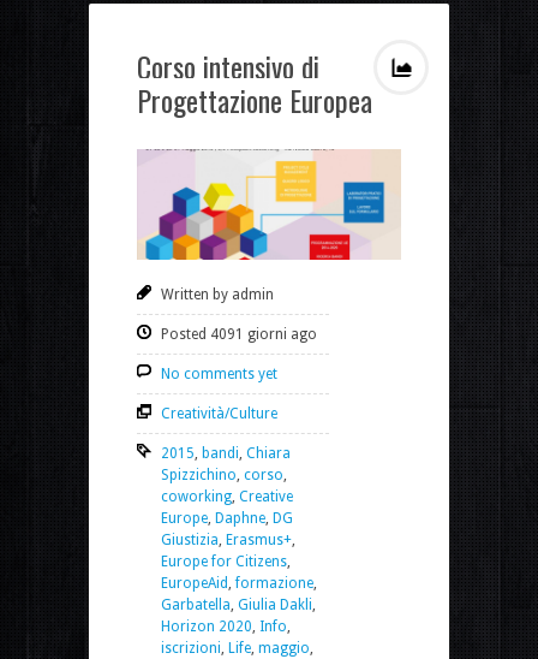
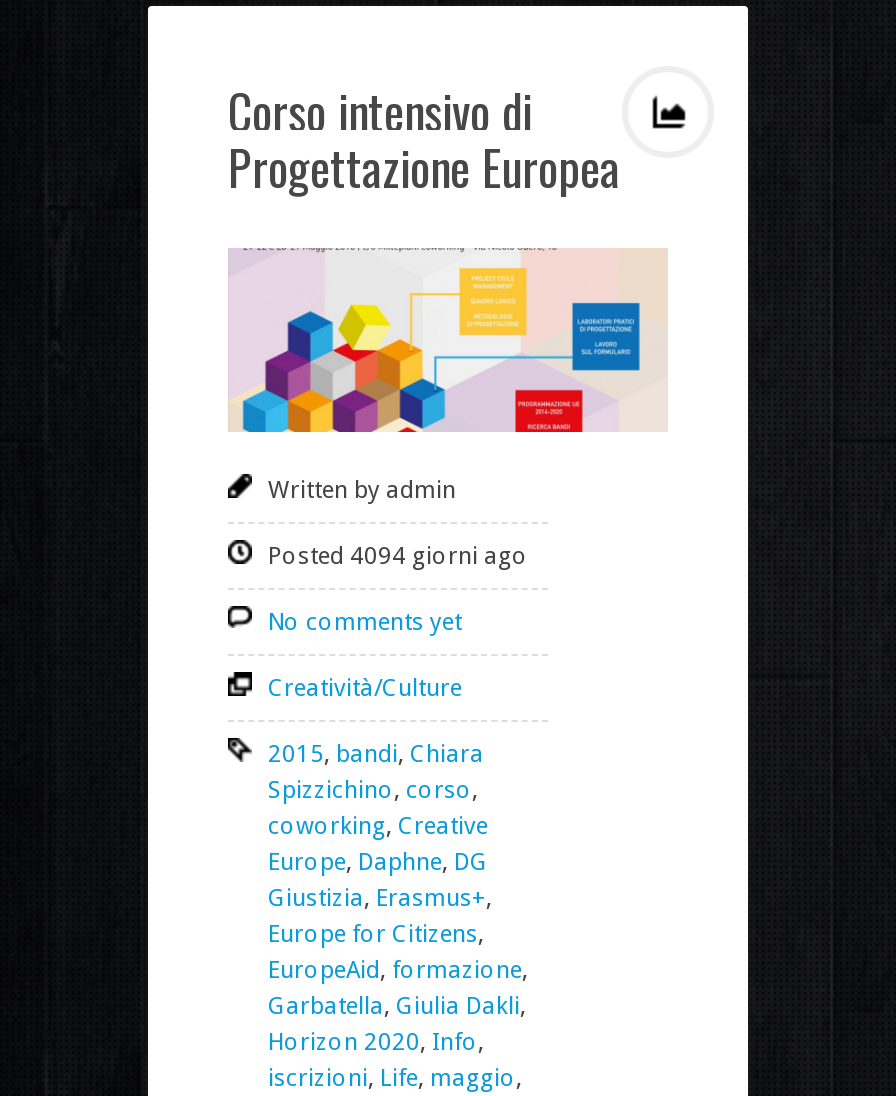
- Posted 4091 giorni ago
+ Posted 4094 giorni ago
